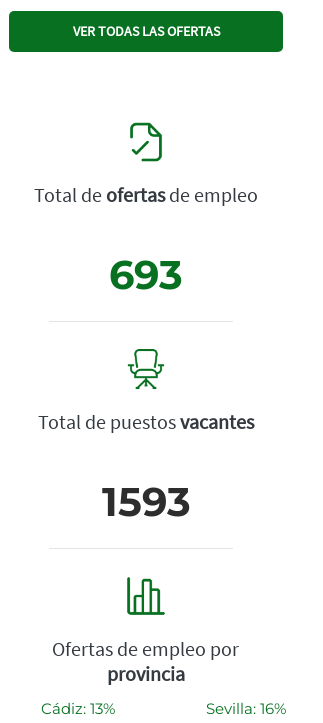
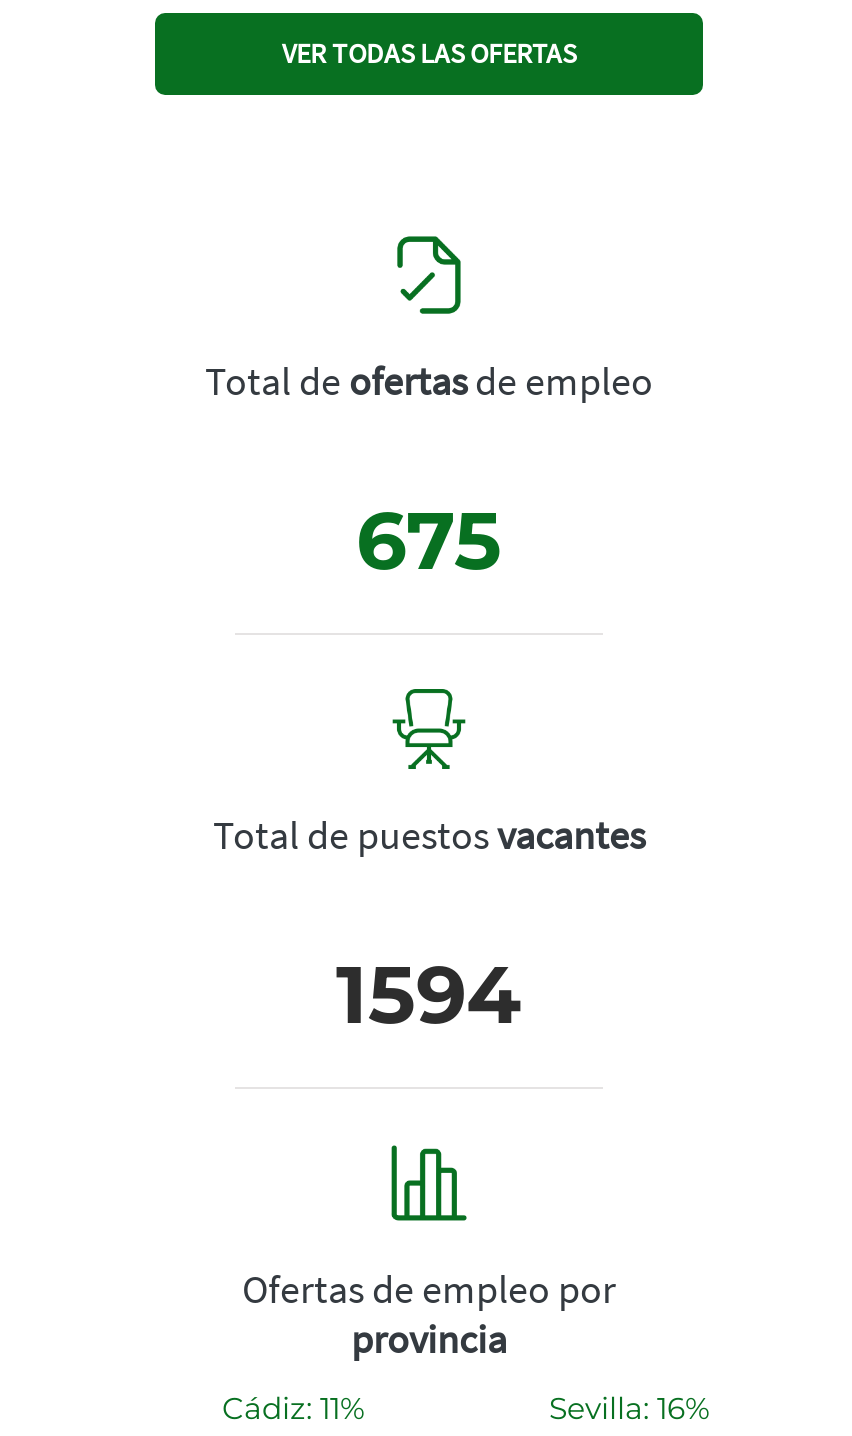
- 693
+ 675

- 1593
+ 1594

- Cádiz: 13%
+ Cádiz: 11%
